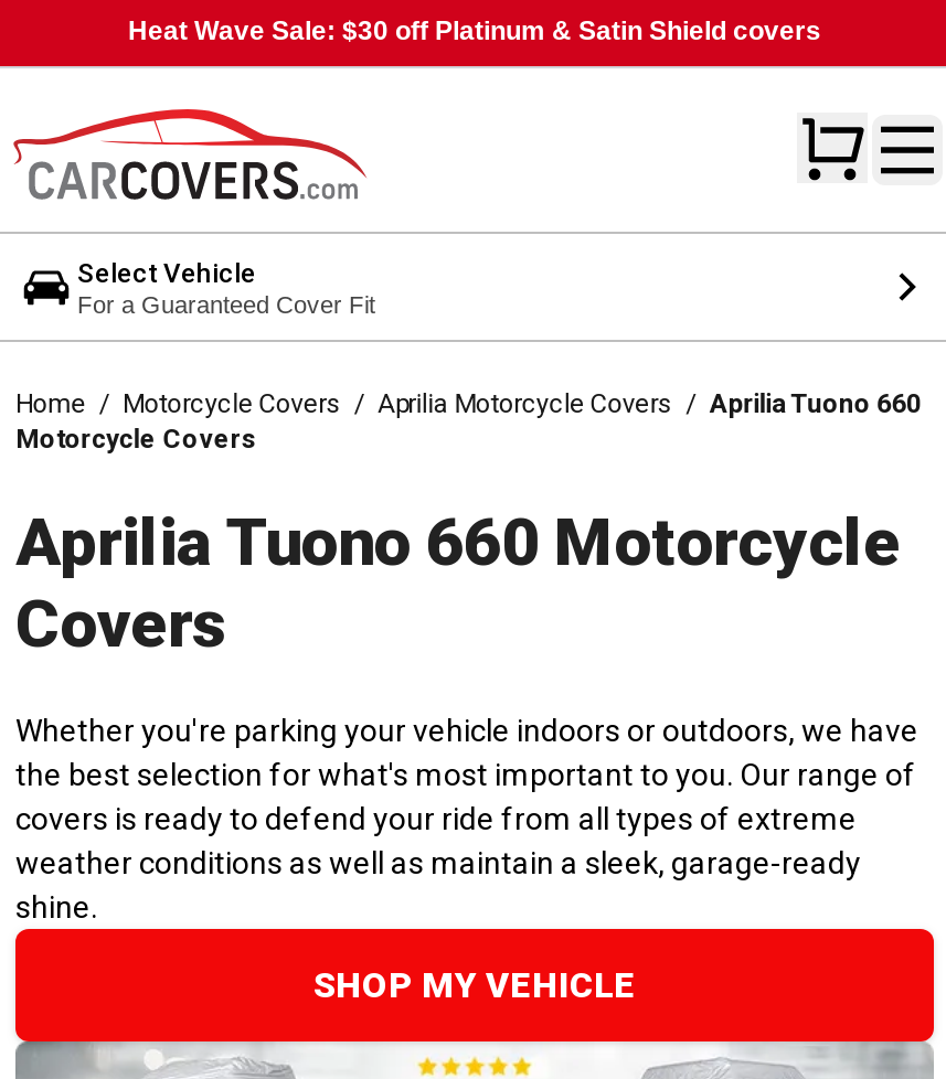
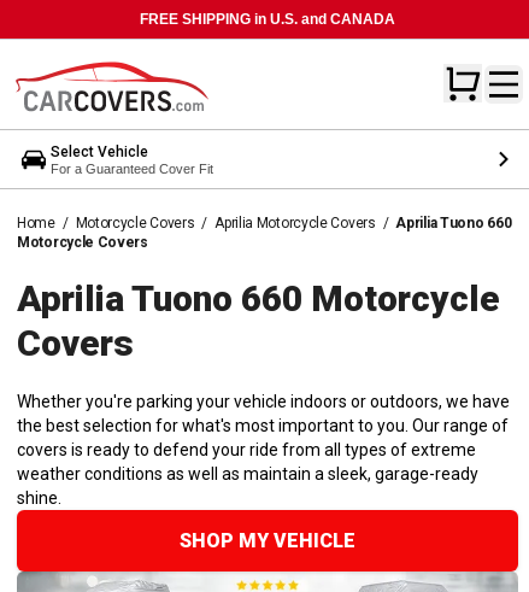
- Heat Wave Sale: $30 off Platinum & Satin Shield covers
+ FREE SHIPPING in U.S. and CANADA
